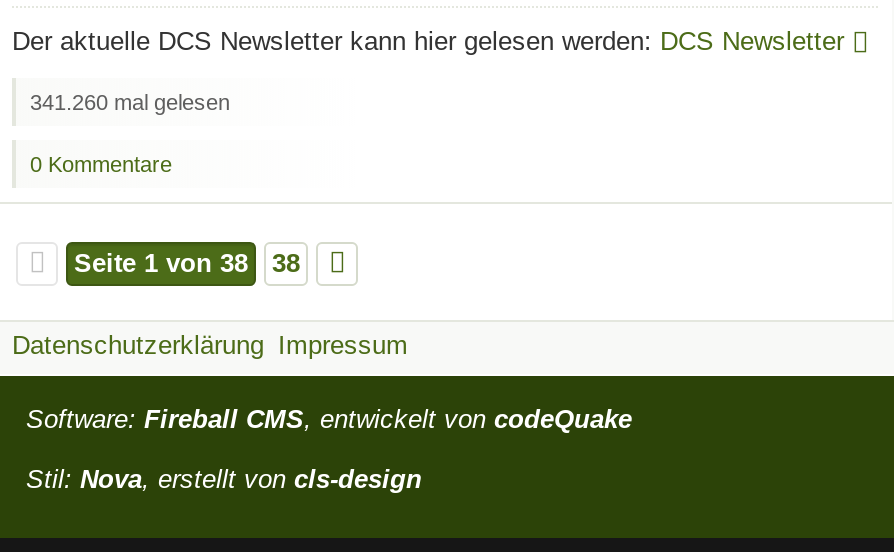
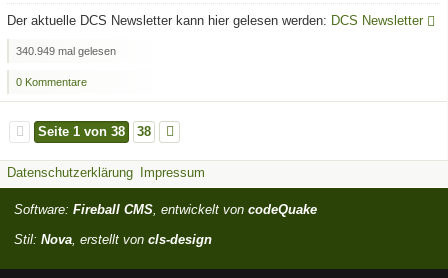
- 341.260 mal gelesen
+ 340.949 mal gelesen
